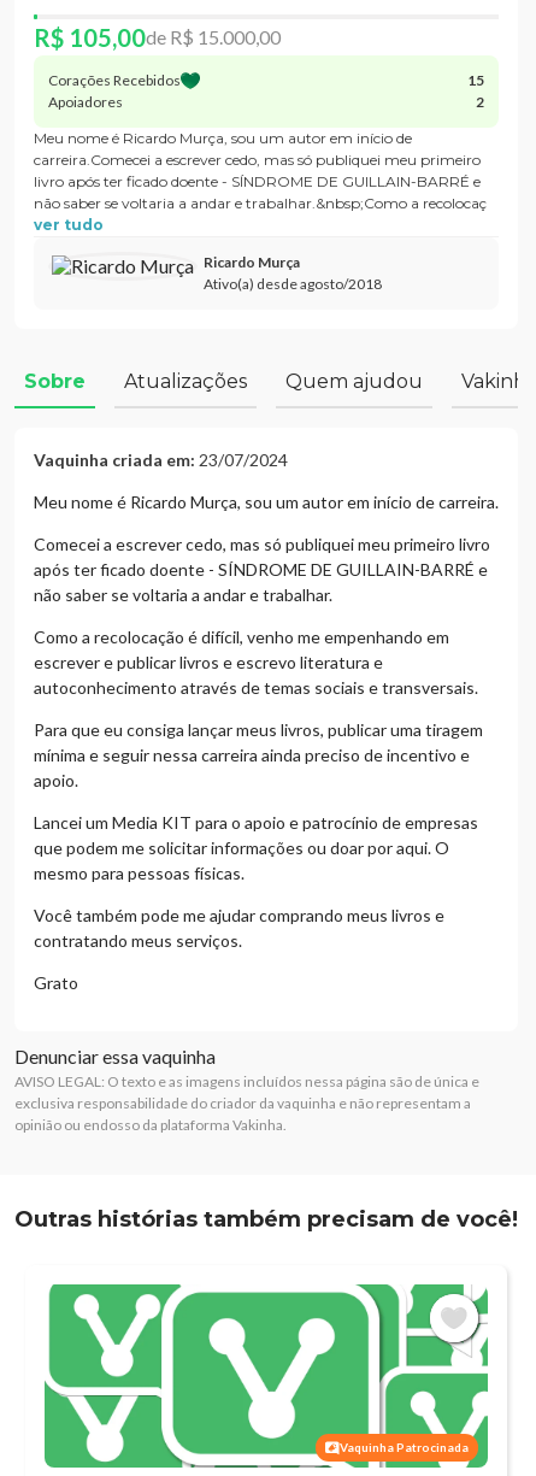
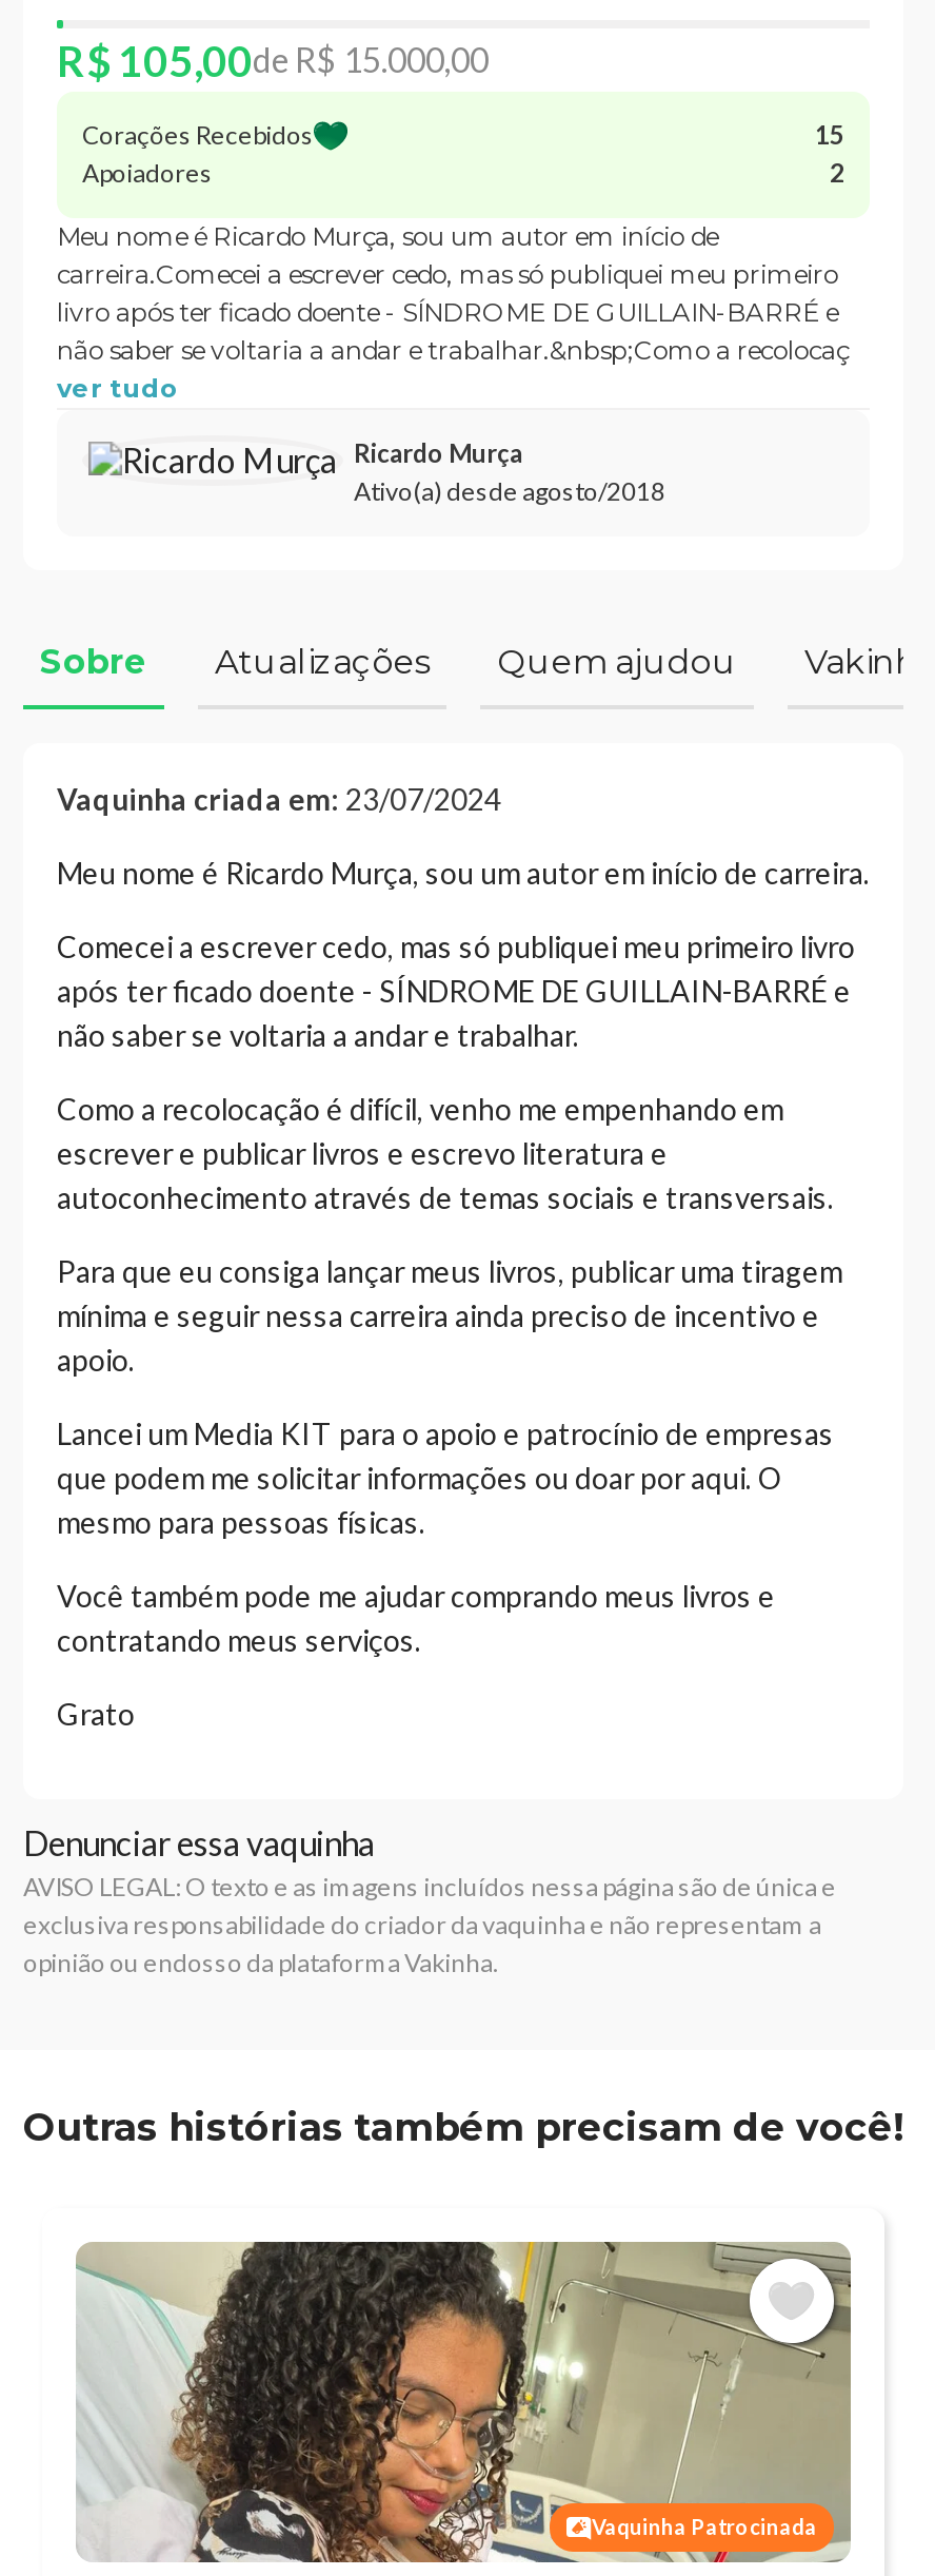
- [image]
+ [image]
